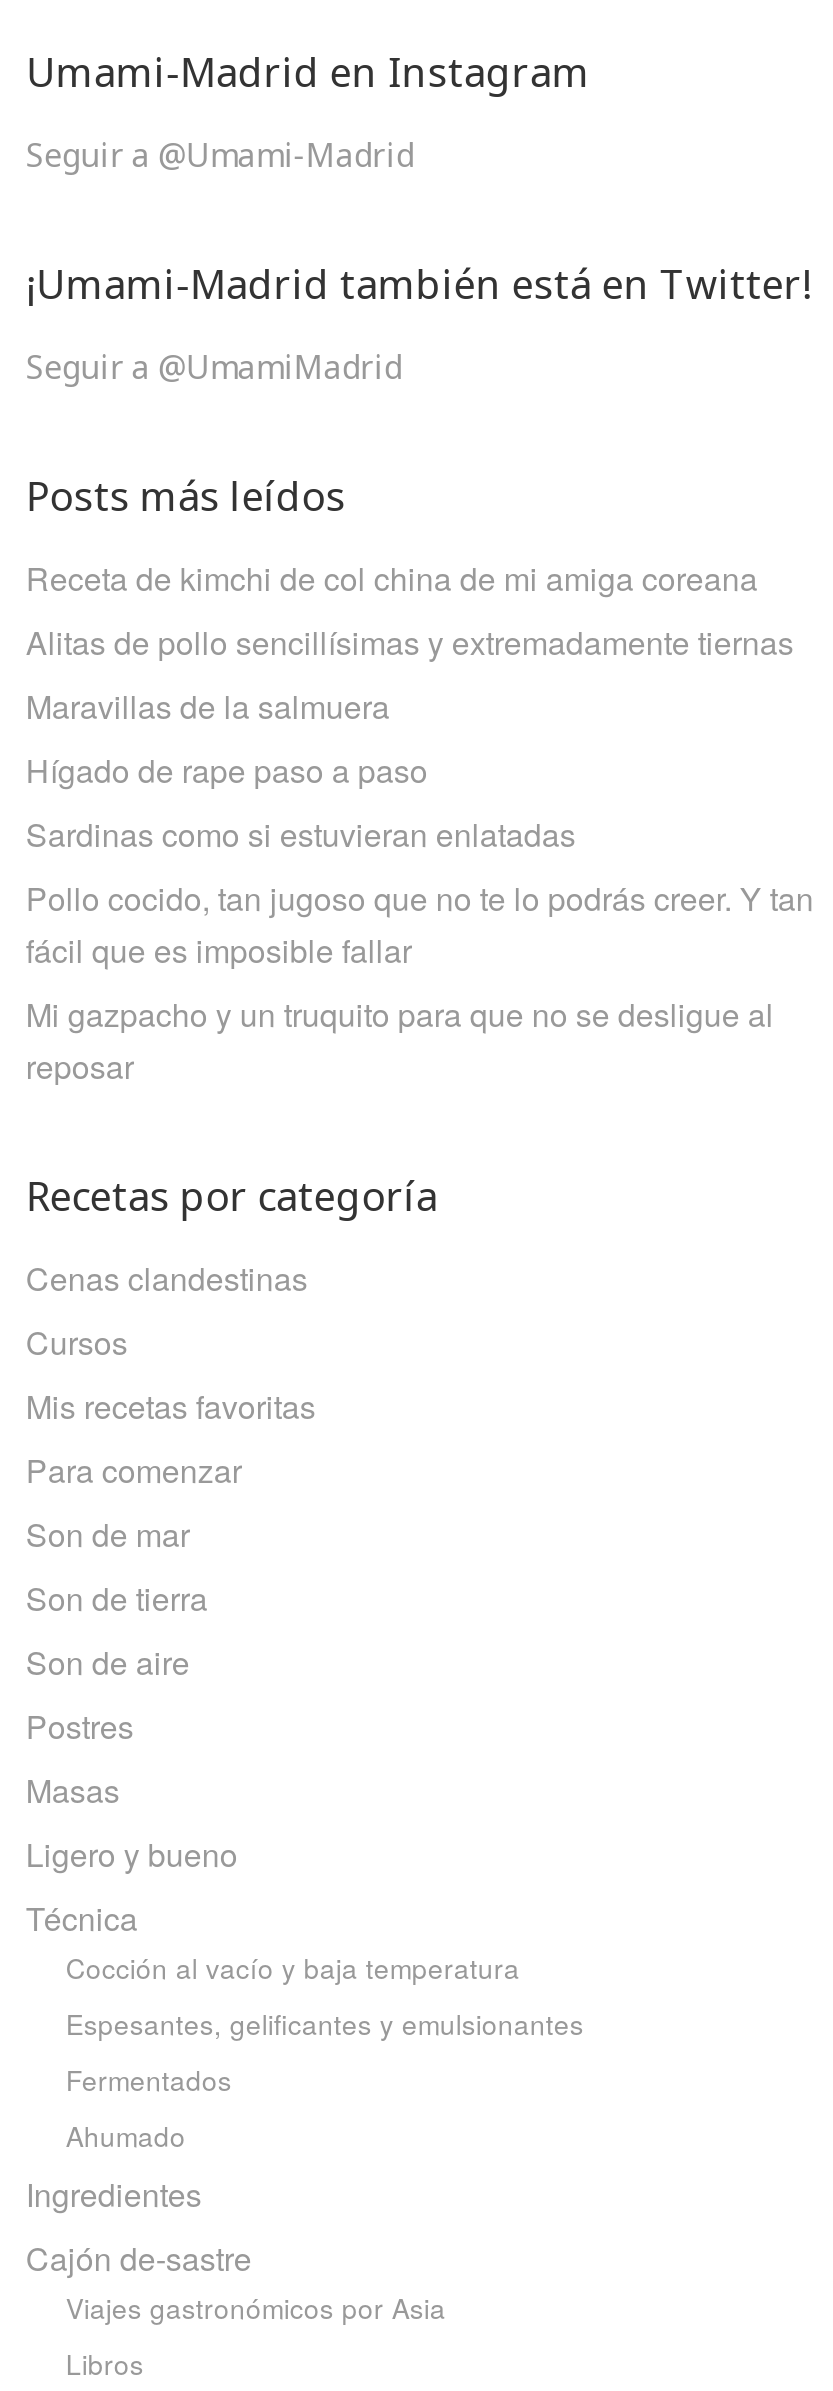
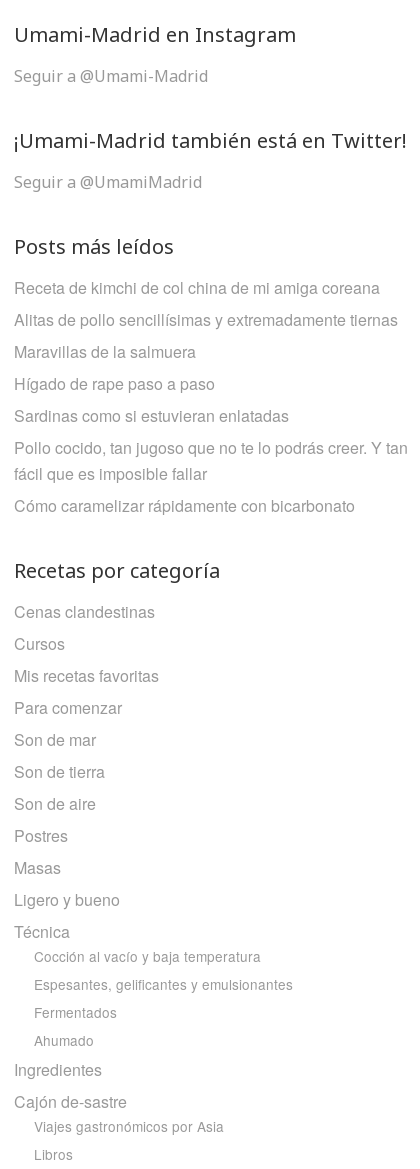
- Mi gazpacho y un truquito para que no se desligue al
- reposar
+ Cómo caramelizar rápidamente con bicarbonato
